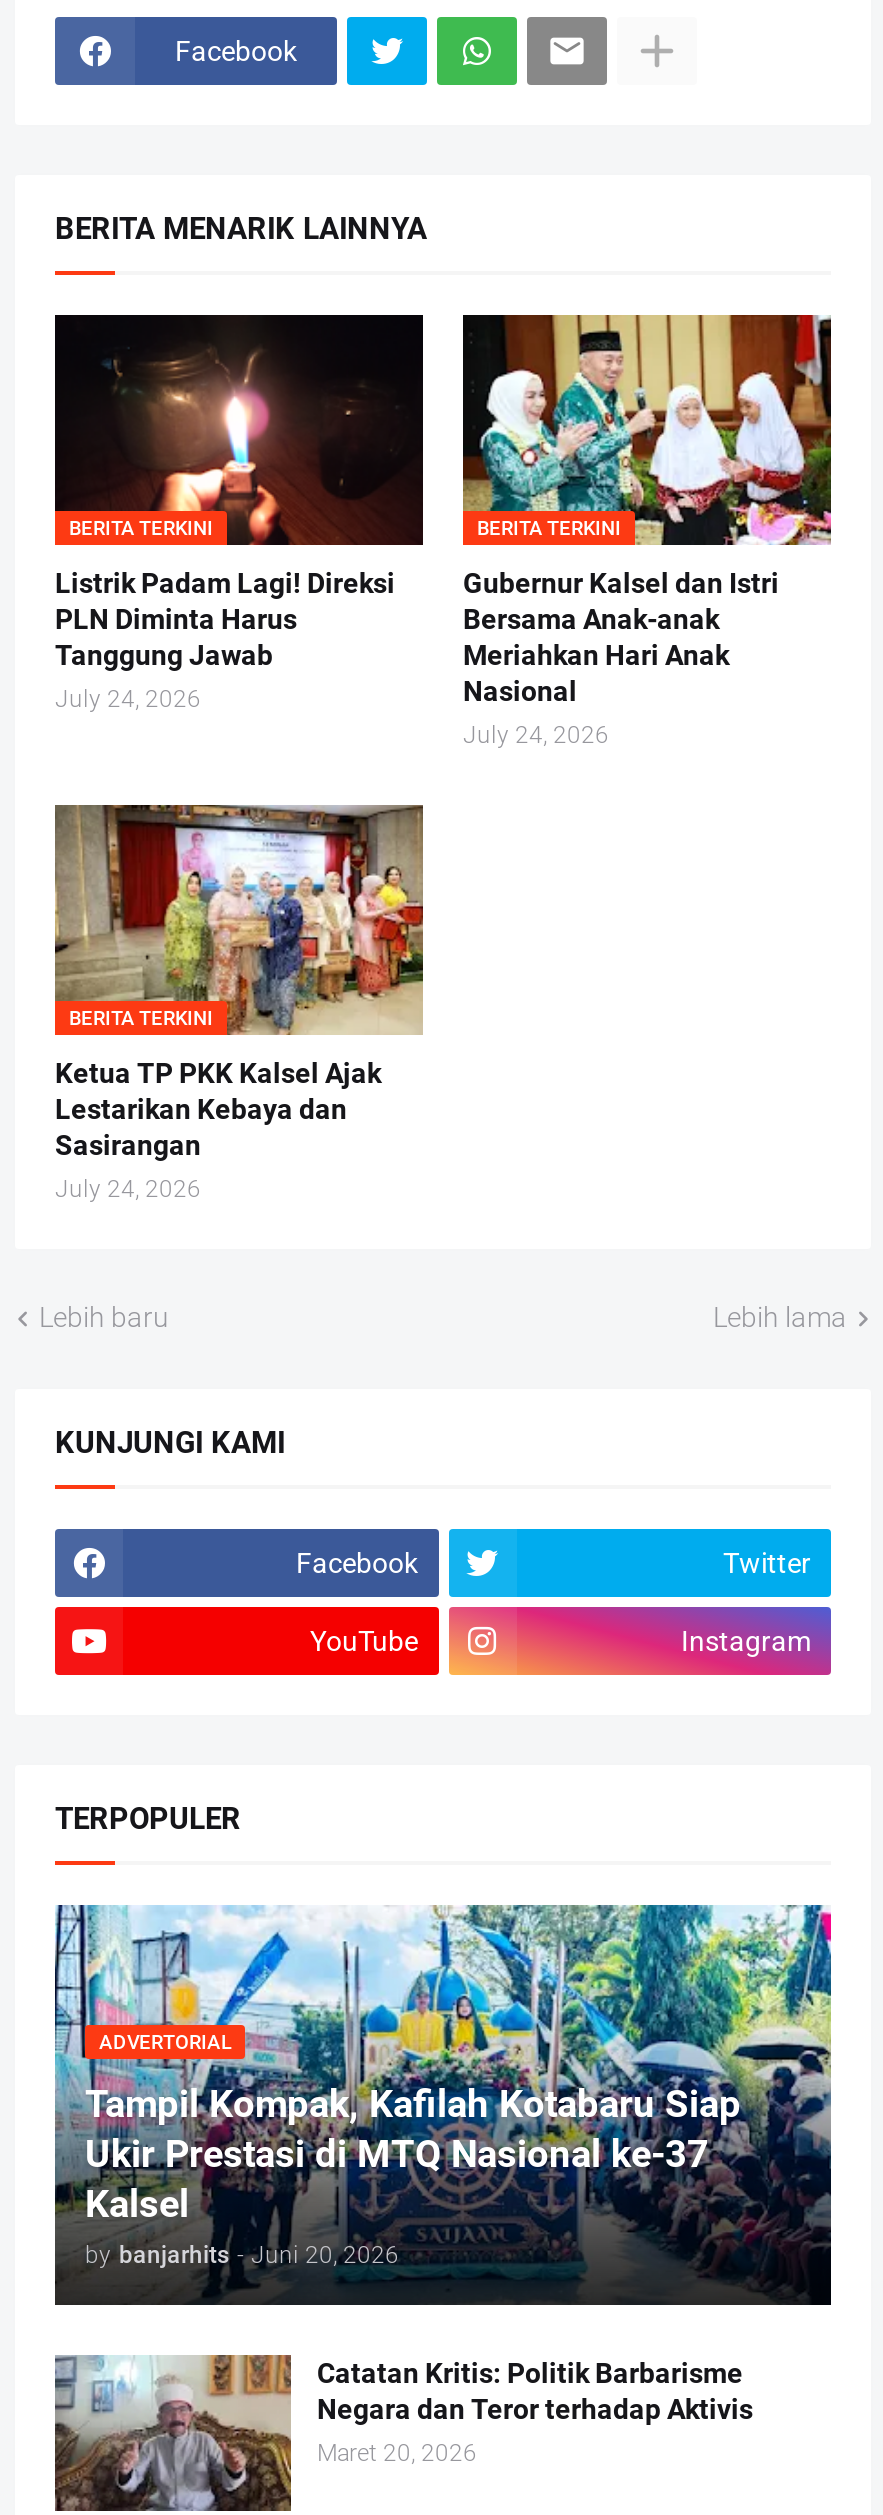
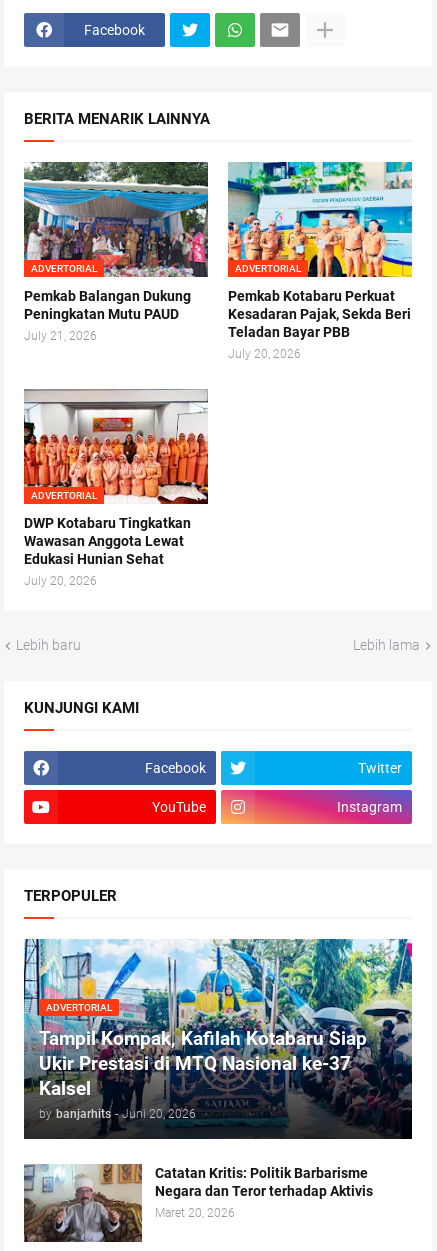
- [image]
- BERITA TERKINI
+ [image]
+ ADVERTORIAL

- [image]
- BERITA TERKINI
+ [image]
+ ADVERTORIAL

- Listrik Padam Lagi! Direksi
- PLN Diminta Harus
- Tanggung Jawab
- July 24, 2026
+ Pemkab Balangan Dukung
+ Peningkatan Mutu PAUD
+ July 21, 2026

- Gubernur Kalsel dan Istri
- Bersama Anak-anak
- Meriahkan Hari Anak
- Nasional
- July 24, 2026
+ Pemkab Kotabaru Perkuat
+ Kesadaran Pajak, Sekda Beri
+ Teladan Bayar PBB
+ July 20, 2026

- [image]
- BERITA TERKINI
+ [image]
+ ADVERTORIAL

- Ketua TP PKK Kalsel Ajak
- Lestarikan Kebaya dan
- Sasirangan
- July 24, 2026
+ DWP Kotabaru Tingkatkan
+ Wawasan Anggota Lewat
+ Edukasi Hunian Sehat
+ July 20, 2026
